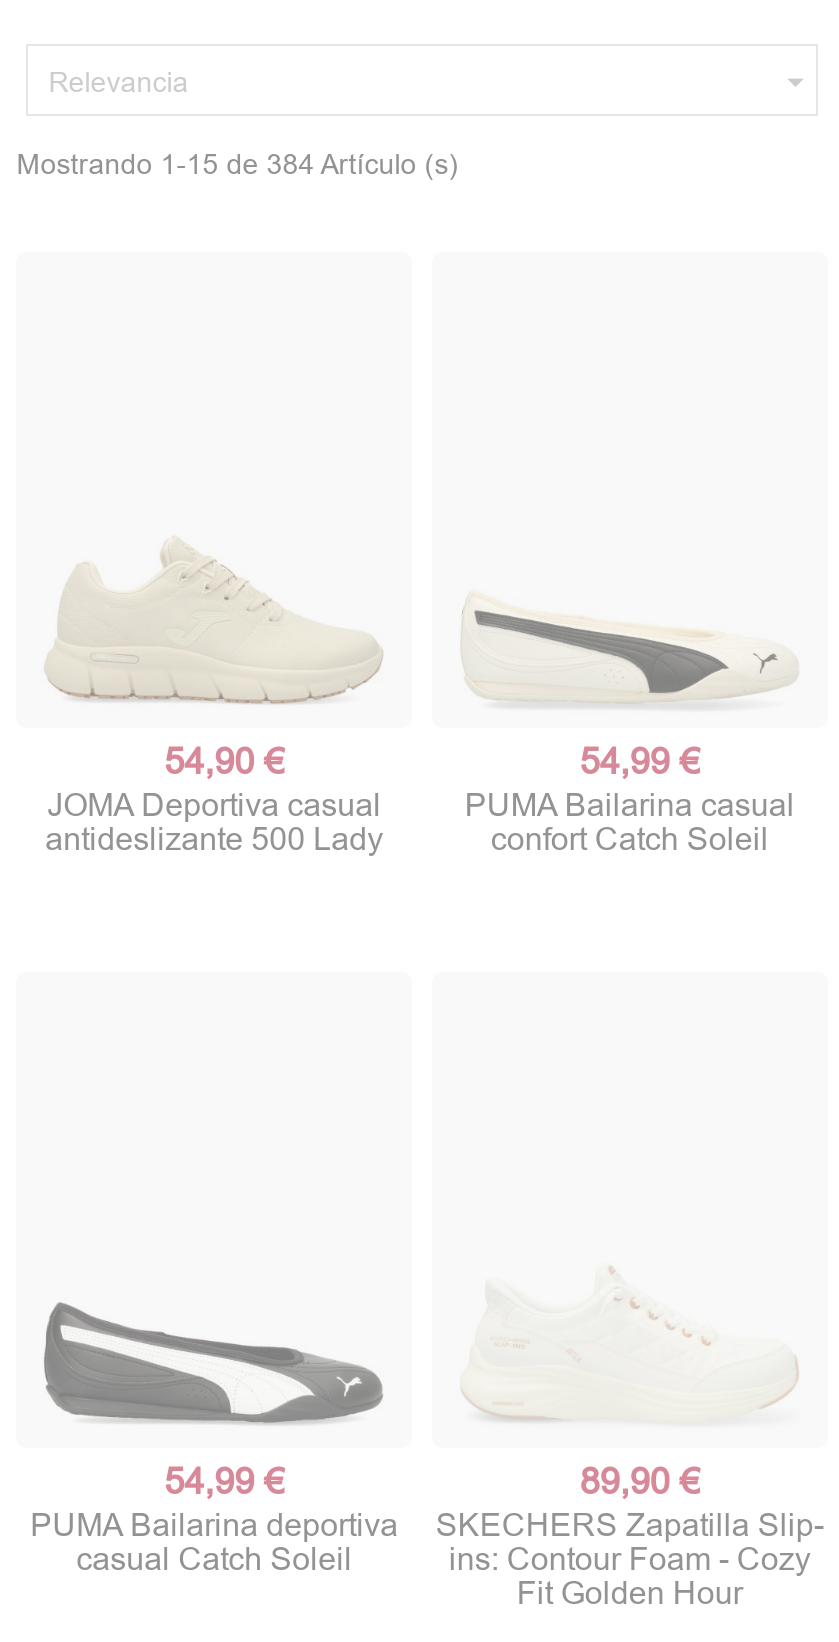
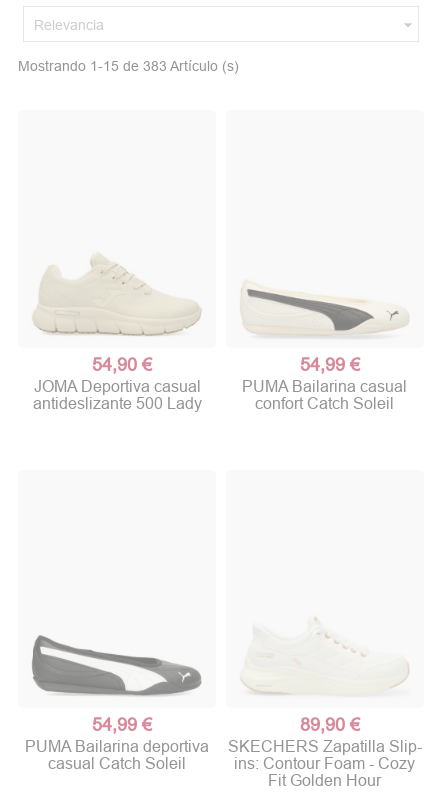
- Mostrando 1-15 de 384 Artículo (s)
+ Mostrando 1-15 de 383 Artículo (s)
